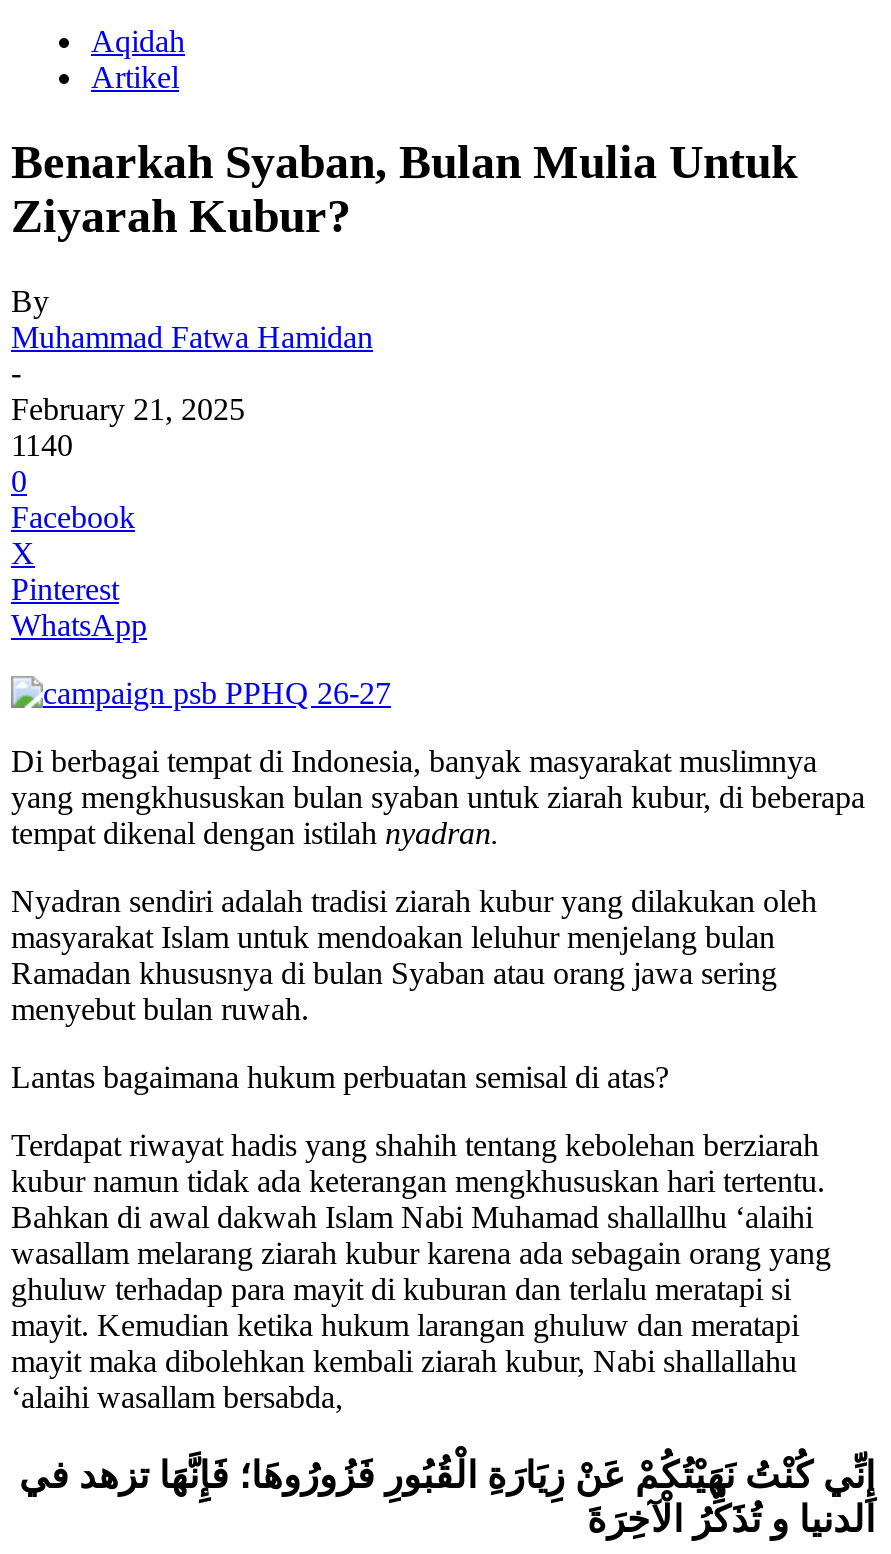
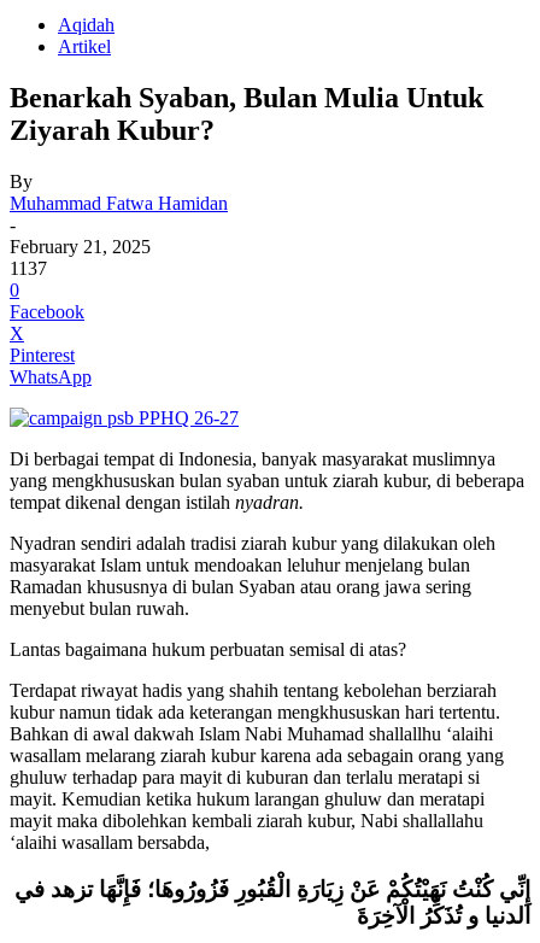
- 1140
+ 1137
